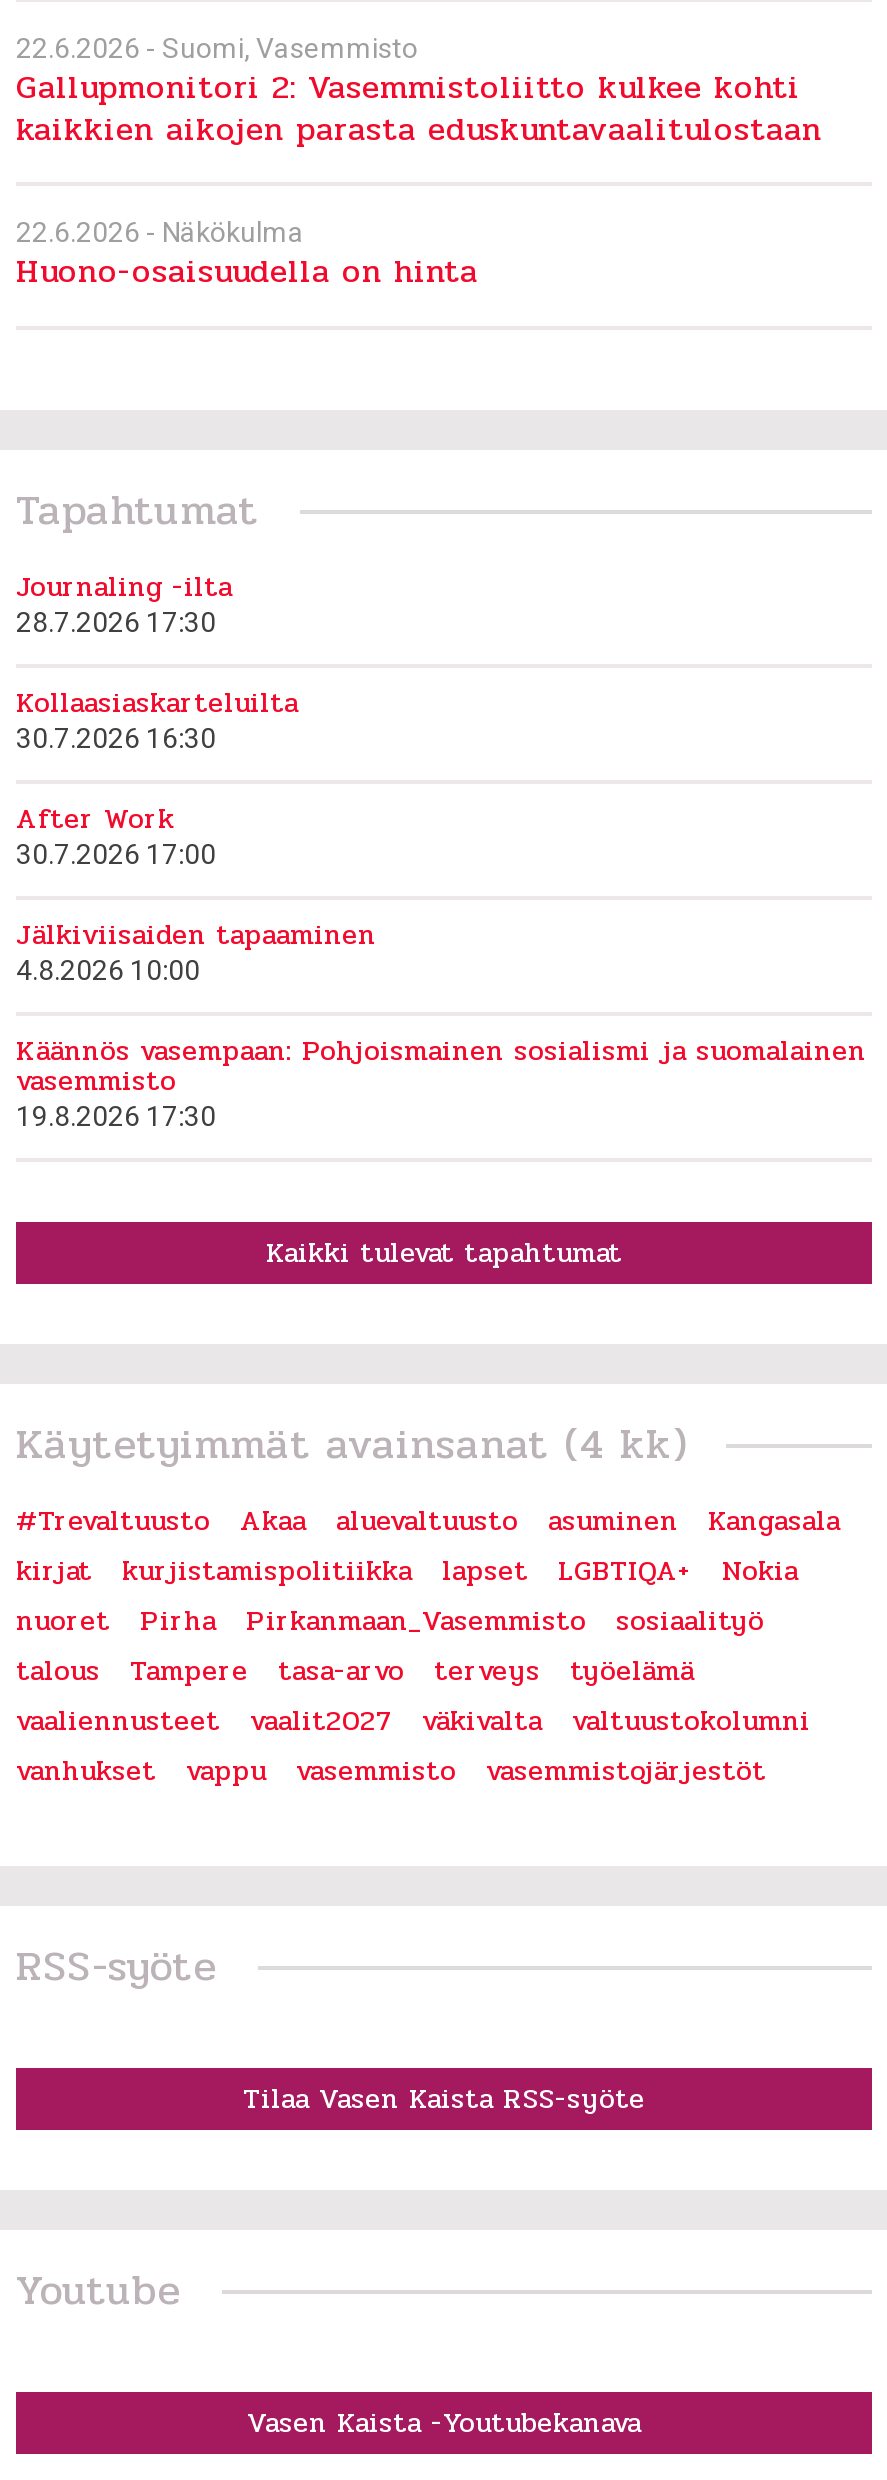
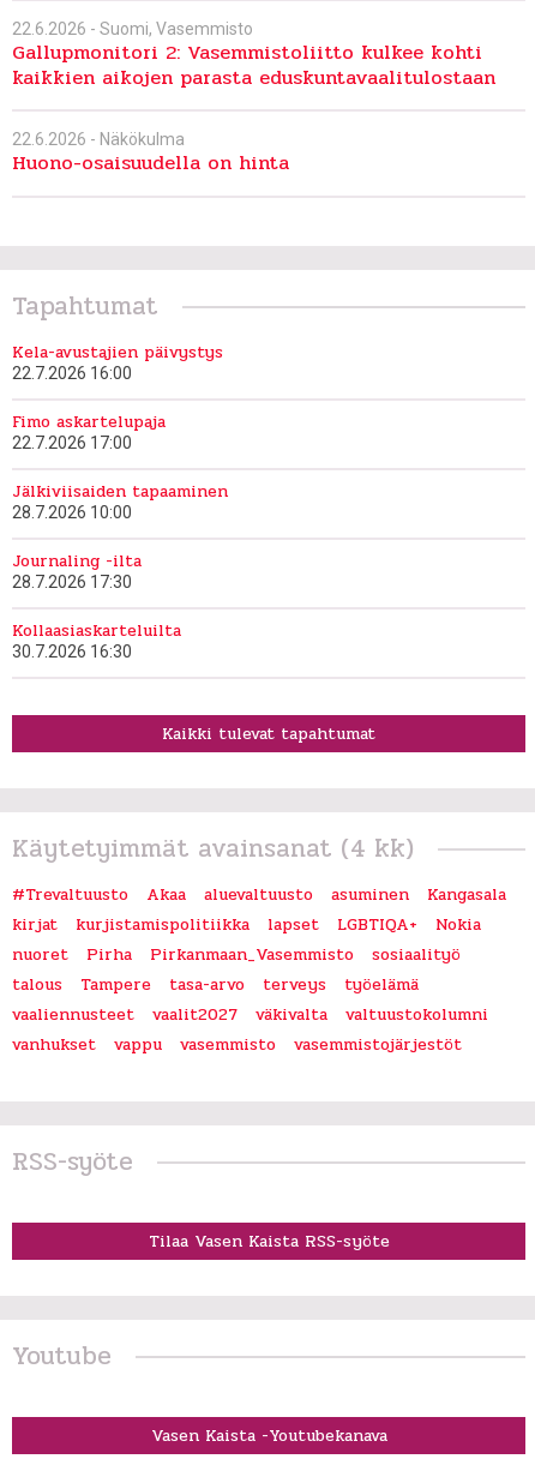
+ Kela-avustajien päivystys
+ 22.7.2026 16:00
+ Fimo askartelupaja
+ 22.7.2026 17:00
+ 28.7.2026 10:00

moved down: Journaling -ilta | 28.7.2026 17:30 | Kollaasiaskarteluilta | 30.7.2026 16:30

- After Work
- 30.7.2026 17:00
- 4.8.2026 10:00
- Käännös vasempaan: Pohjoismainen sosialismi ja suomalainen
- vasemmisto
- 19.8.2026 17:30

moved up: Jälkiviisaiden tapaaminen
